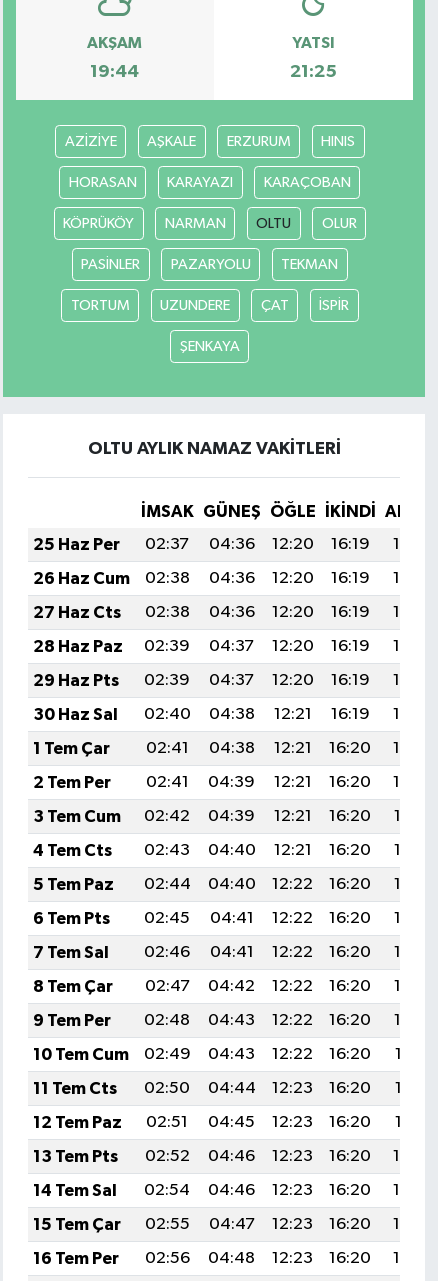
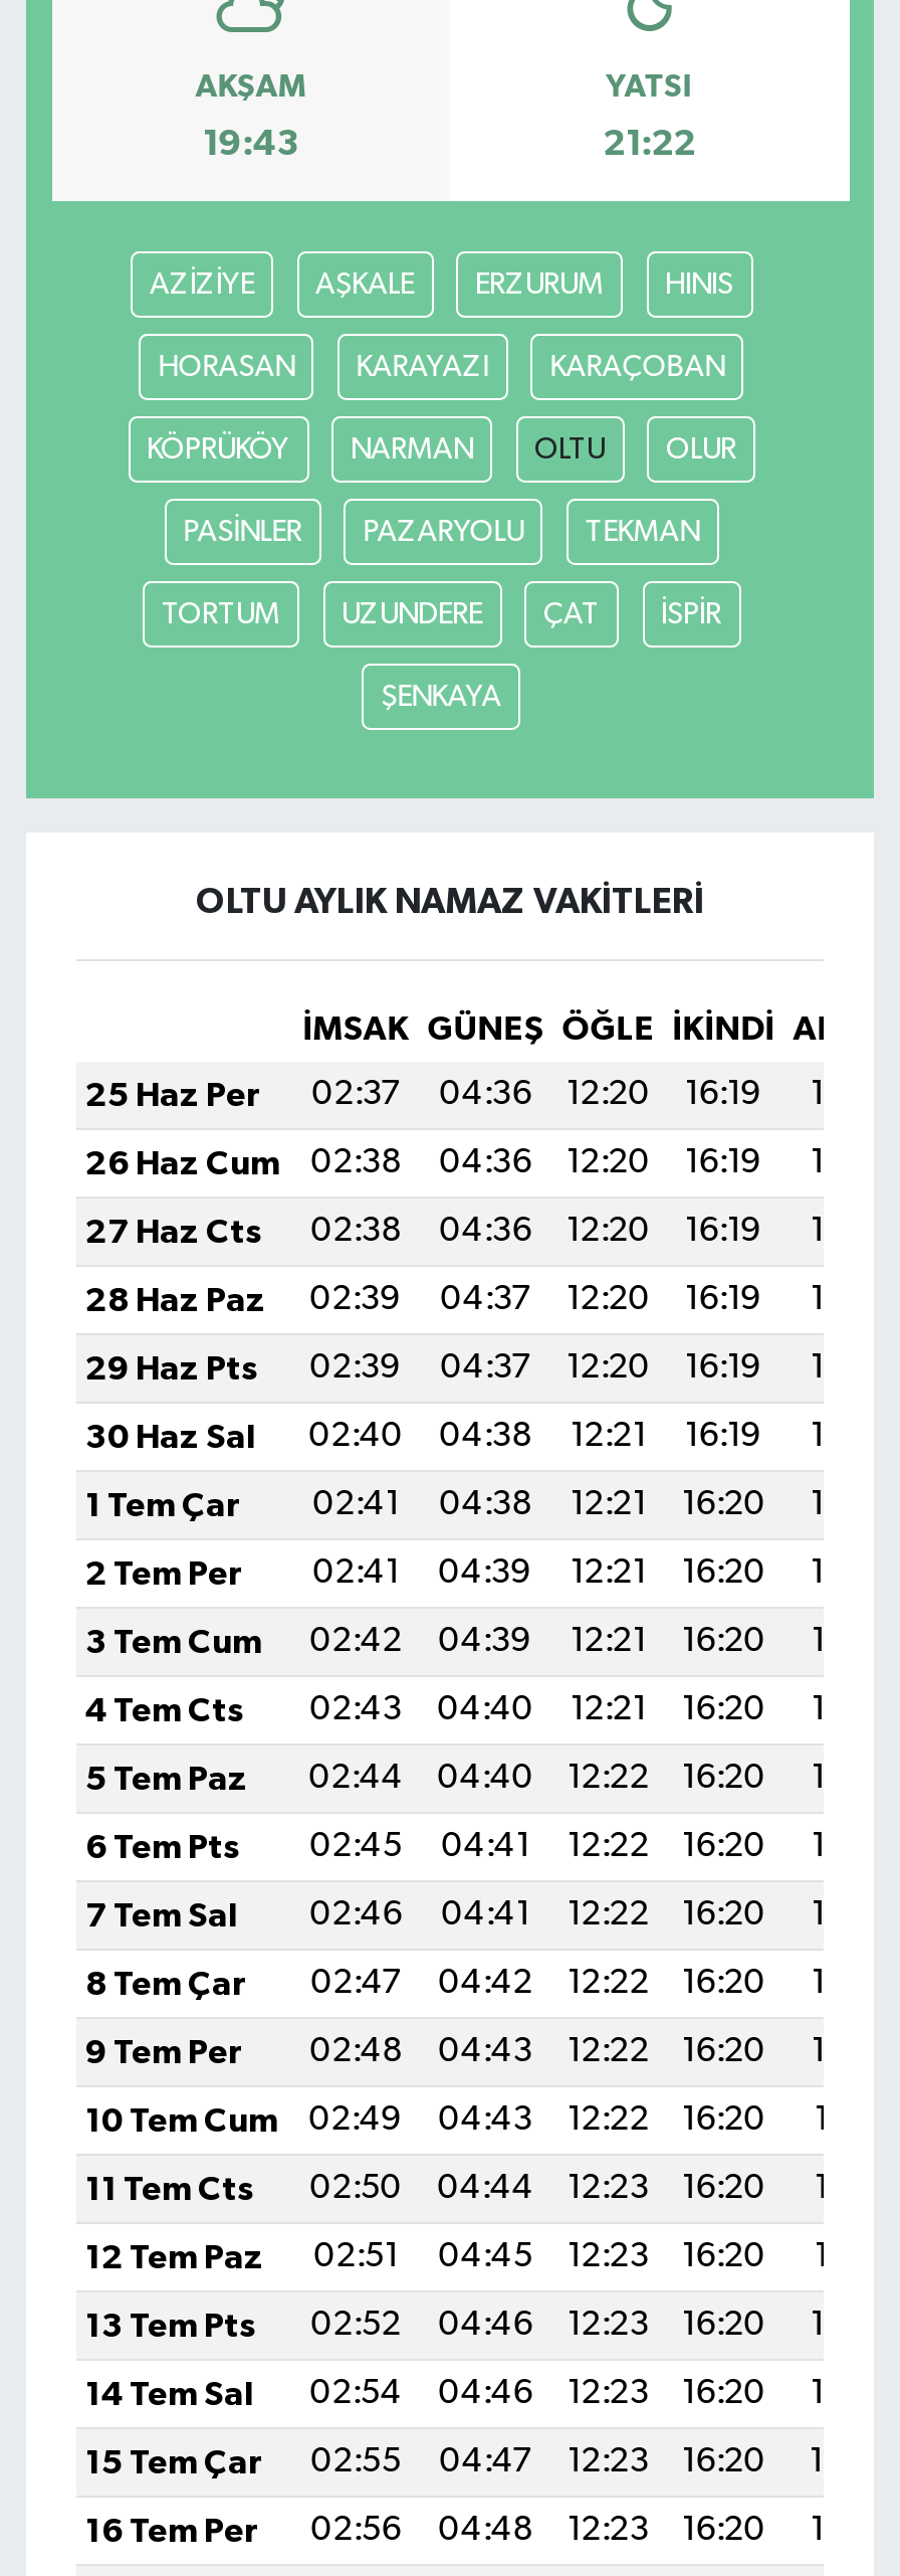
- 19:44
+ 19:43

- 21:25
+ 21:22
